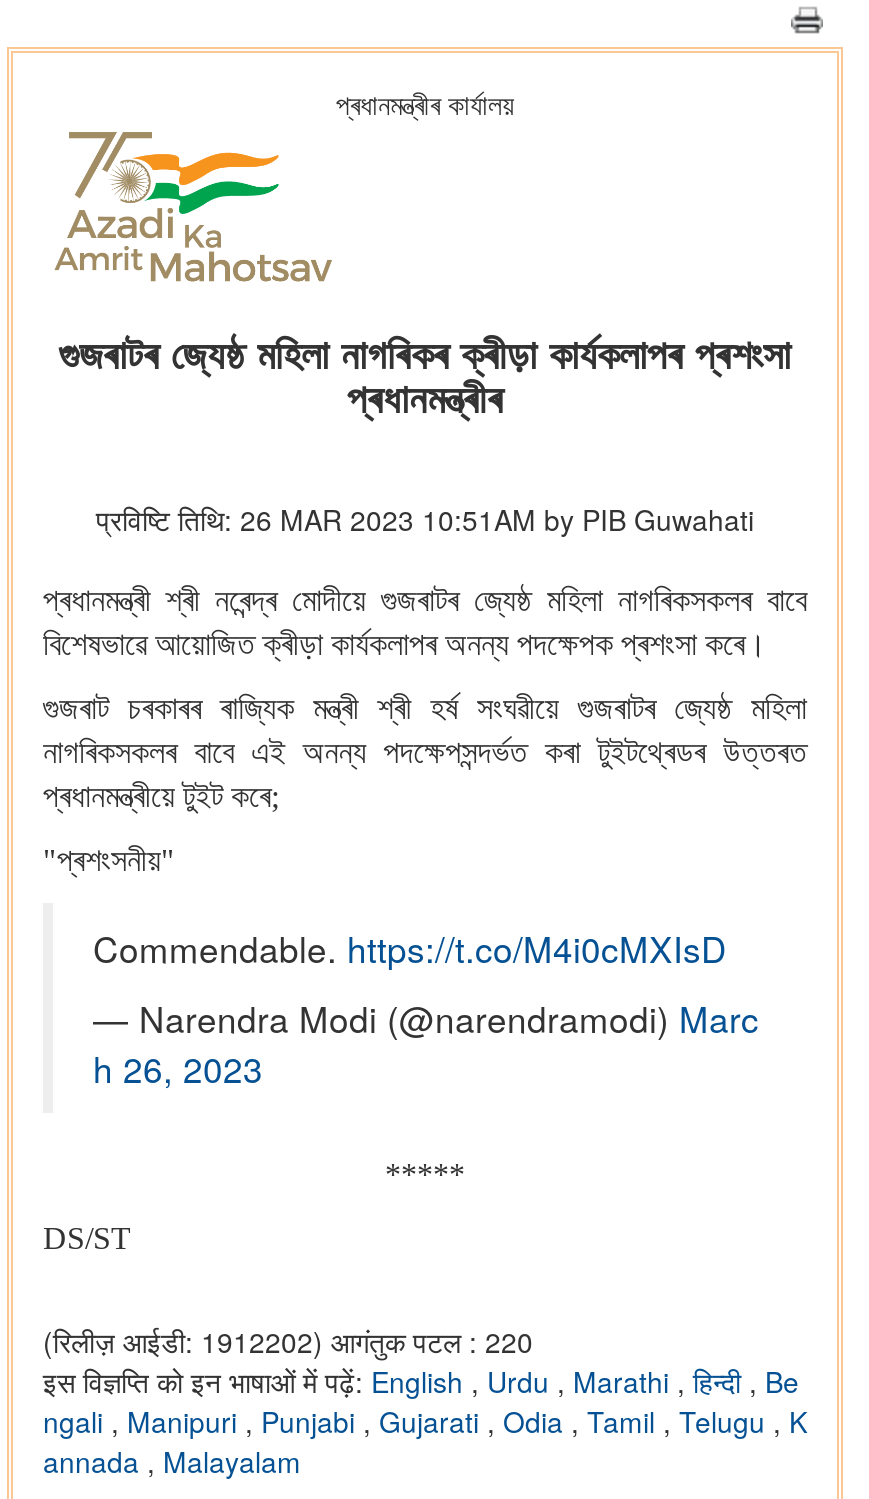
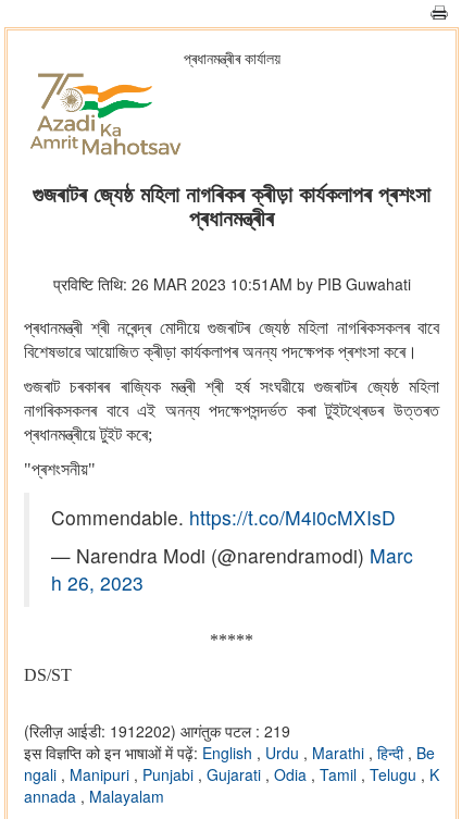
- (रिलीज़ आईडी: 1912202) आगंतुक पटल : 220
+ (रिलीज़ आईडी: 1912202) आगंतुक पटल : 219
